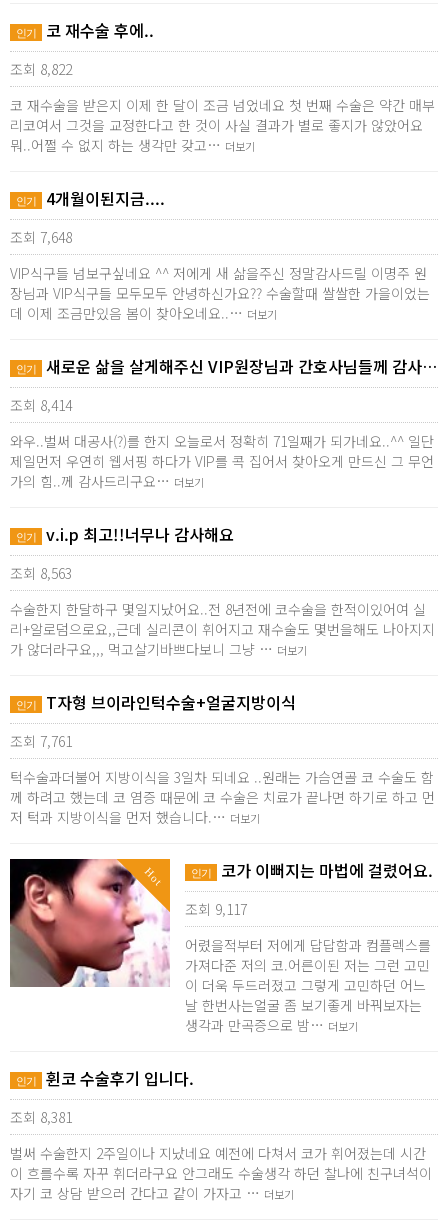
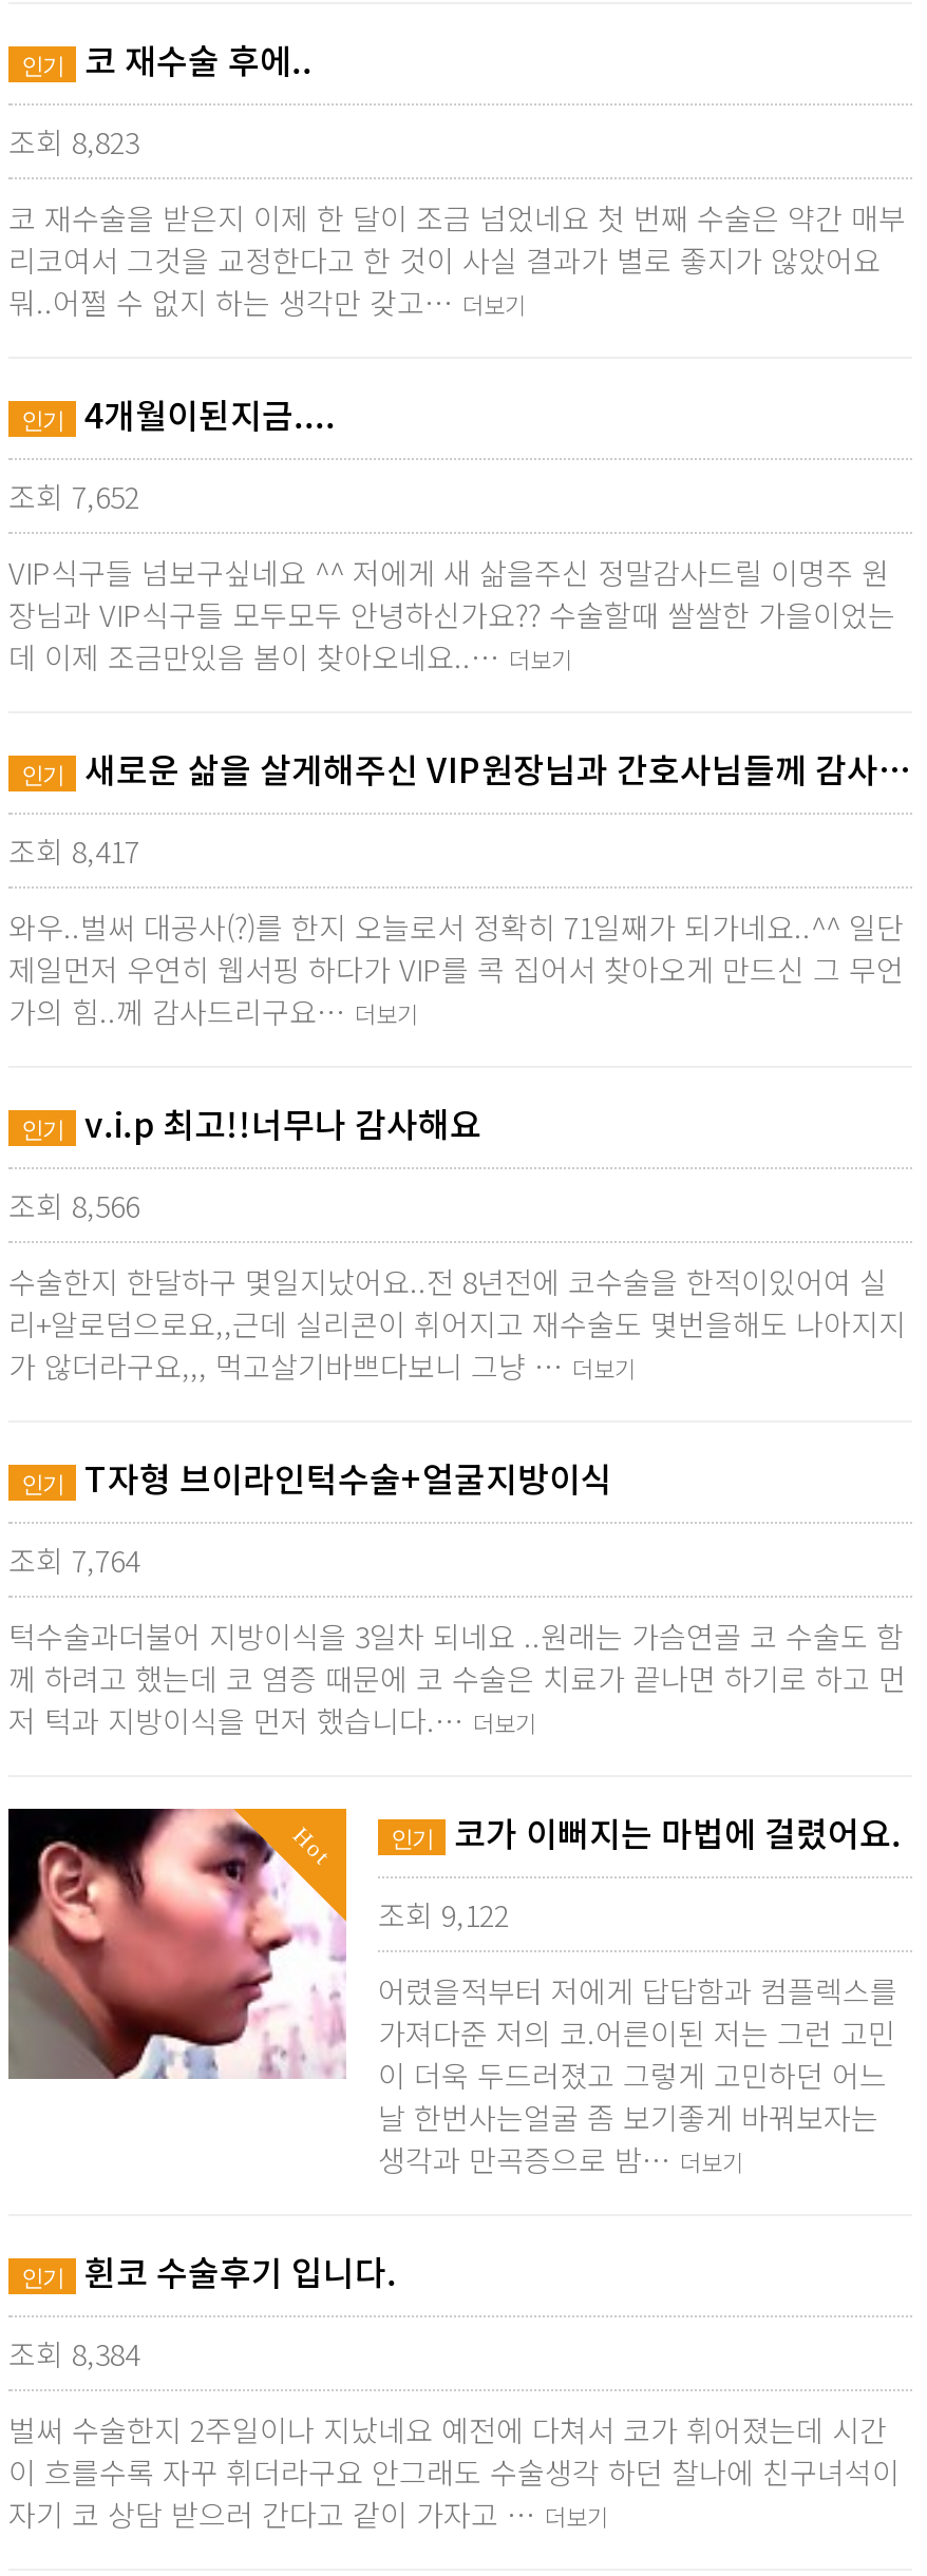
- 조회 8,822
+ 조회 8,823

- 조회 7,648
+ 조회 7,652

- 조회 8,414
+ 조회 8,417

- 조회 8,563
+ 조회 8,566

- 조회 7,761
+ 조회 7,764

- 조회 9,117
+ 조회 9,122

- 조회 8,381
+ 조회 8,384
